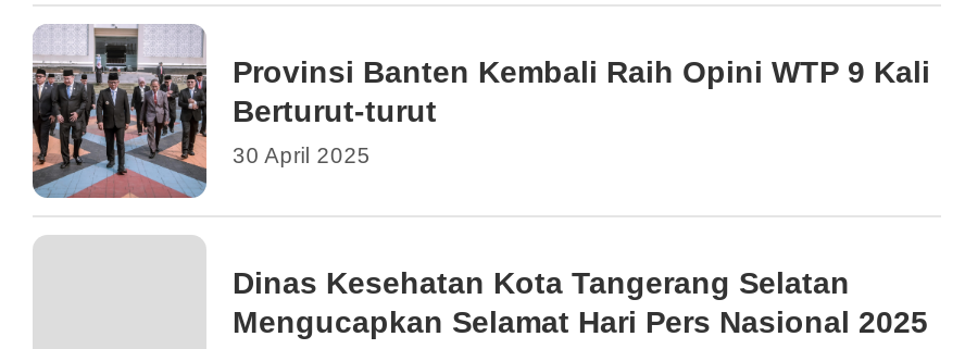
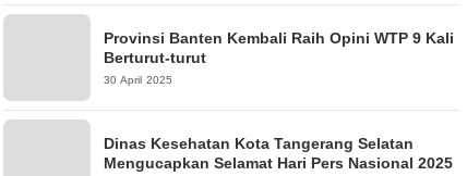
- [image]
